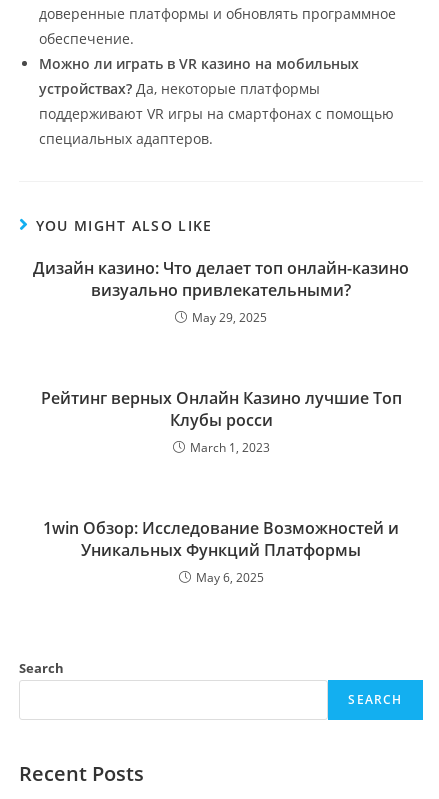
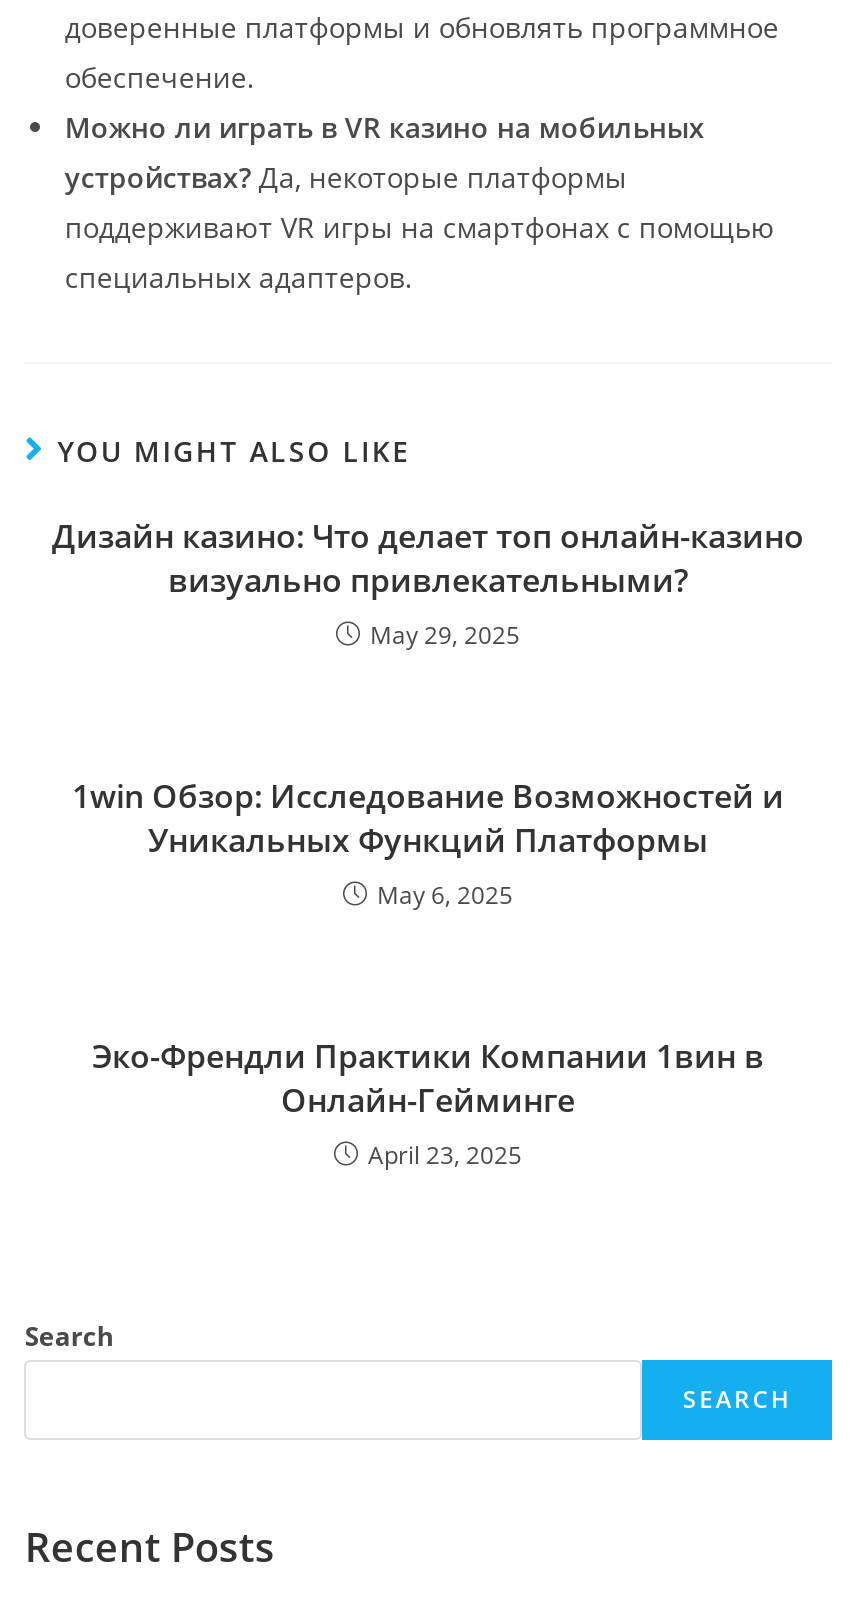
- Рейтинг верных Онлайн Казино лучшие Топ
- Клубы росси
- March 1, 2023

moved up: 1win Обзор: Исследование Возможностей и | Уникальных Функций Платформы | May 6, 2025

+ Эко-Френдли Практики Компании 1вин в
+ Онлайн-Гейминге
+ April 23, 2025
